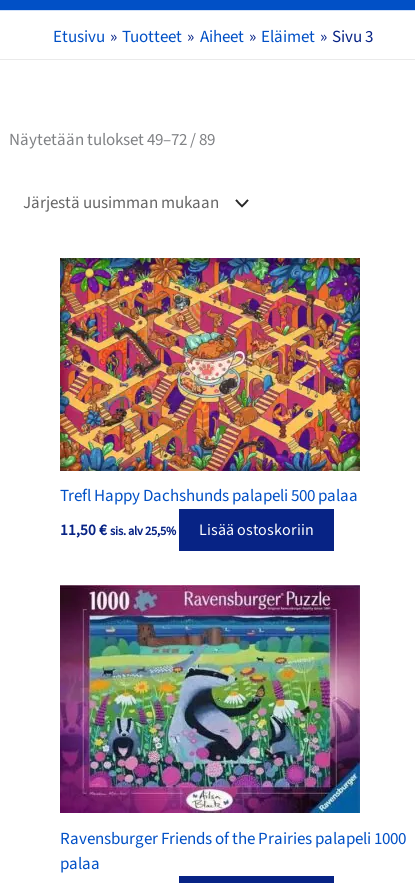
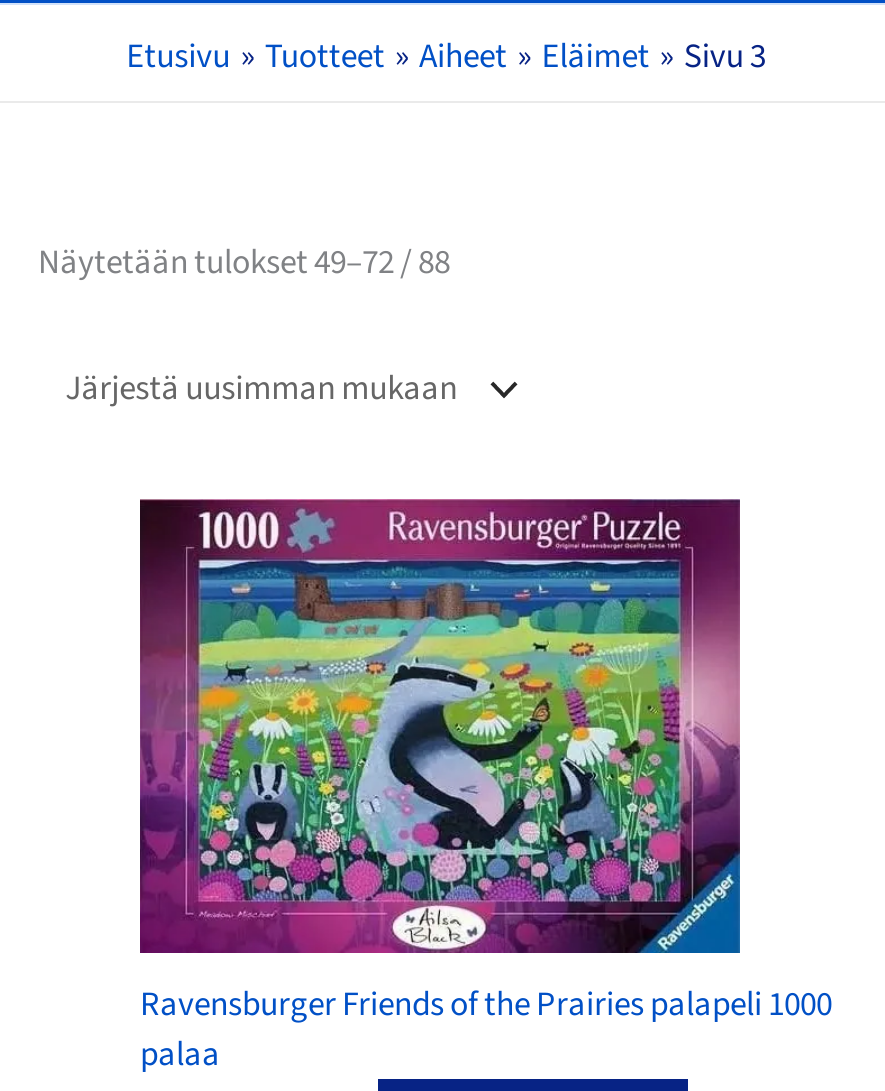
- Näytetään tulokset 49–72 / 89
+ Näytetään tulokset 49–72 / 88

- [image]
- Trefl Happy Dachshunds palapeli 500 palaa
- 11,50€ sis. alv 25,5%
- Lisää ostoskoriin
